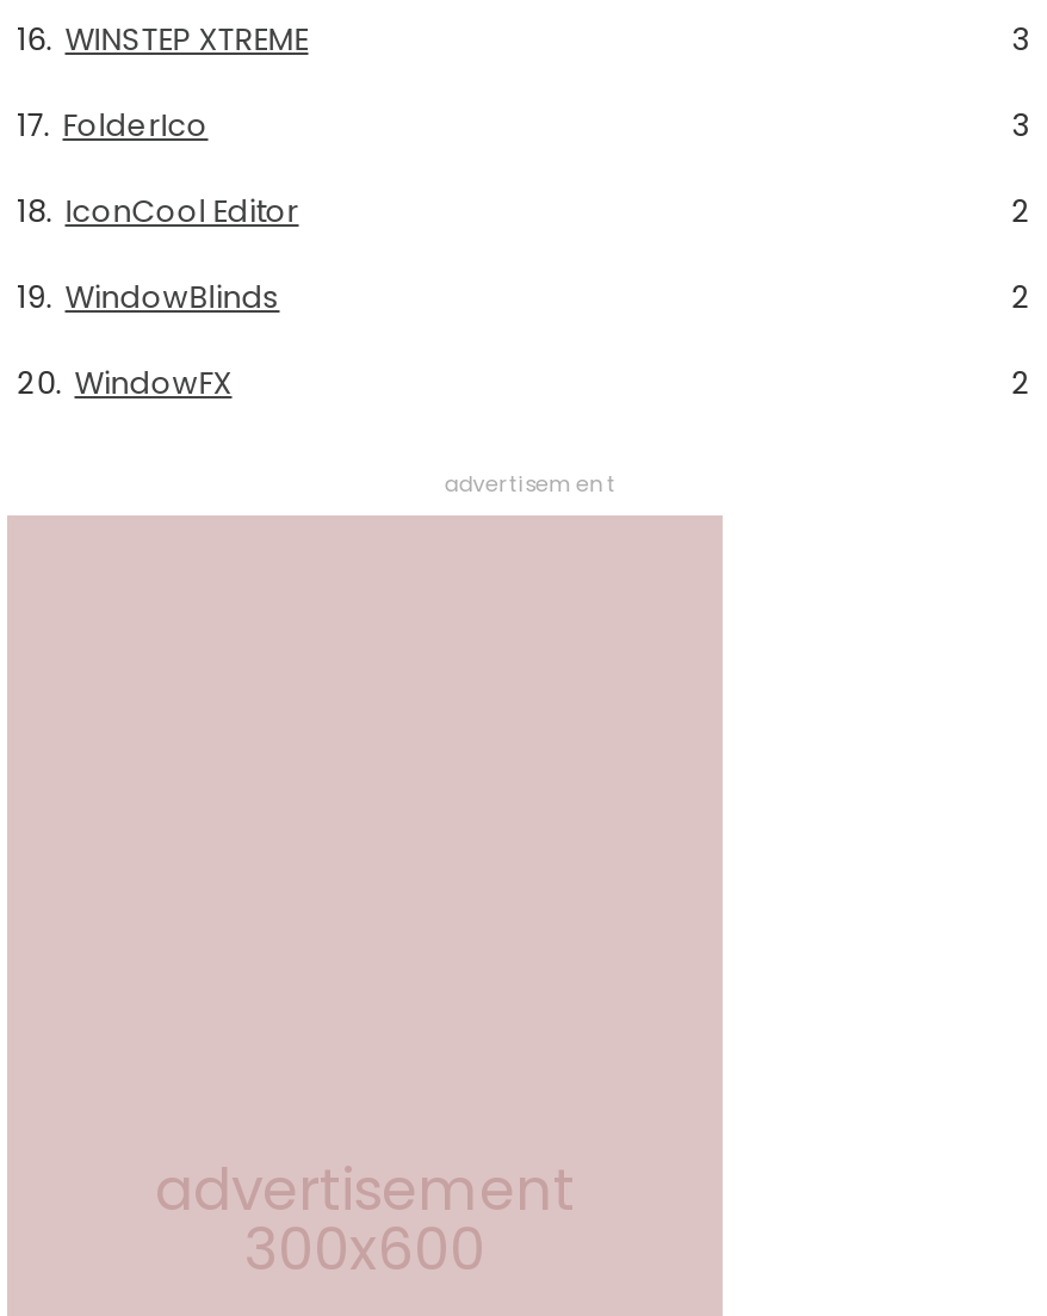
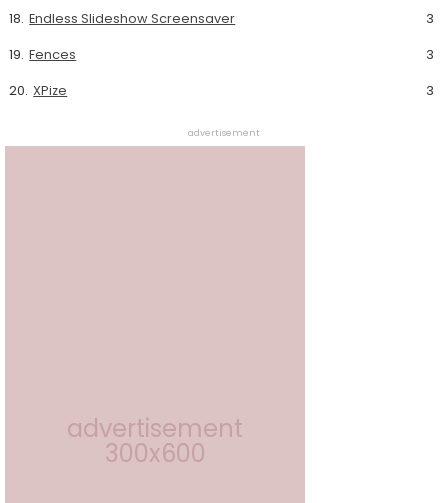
- 16. WINSTEP XTREME
+ 18. Endless Slideshow Screensaver

- 17. FolderIco
+ 19. Fences

- 18. IconCool Editor
- 2
- 19. WindowBlinds
- 2
- 20. WindowFX
- 2
+ 20. XPize
+ 3
